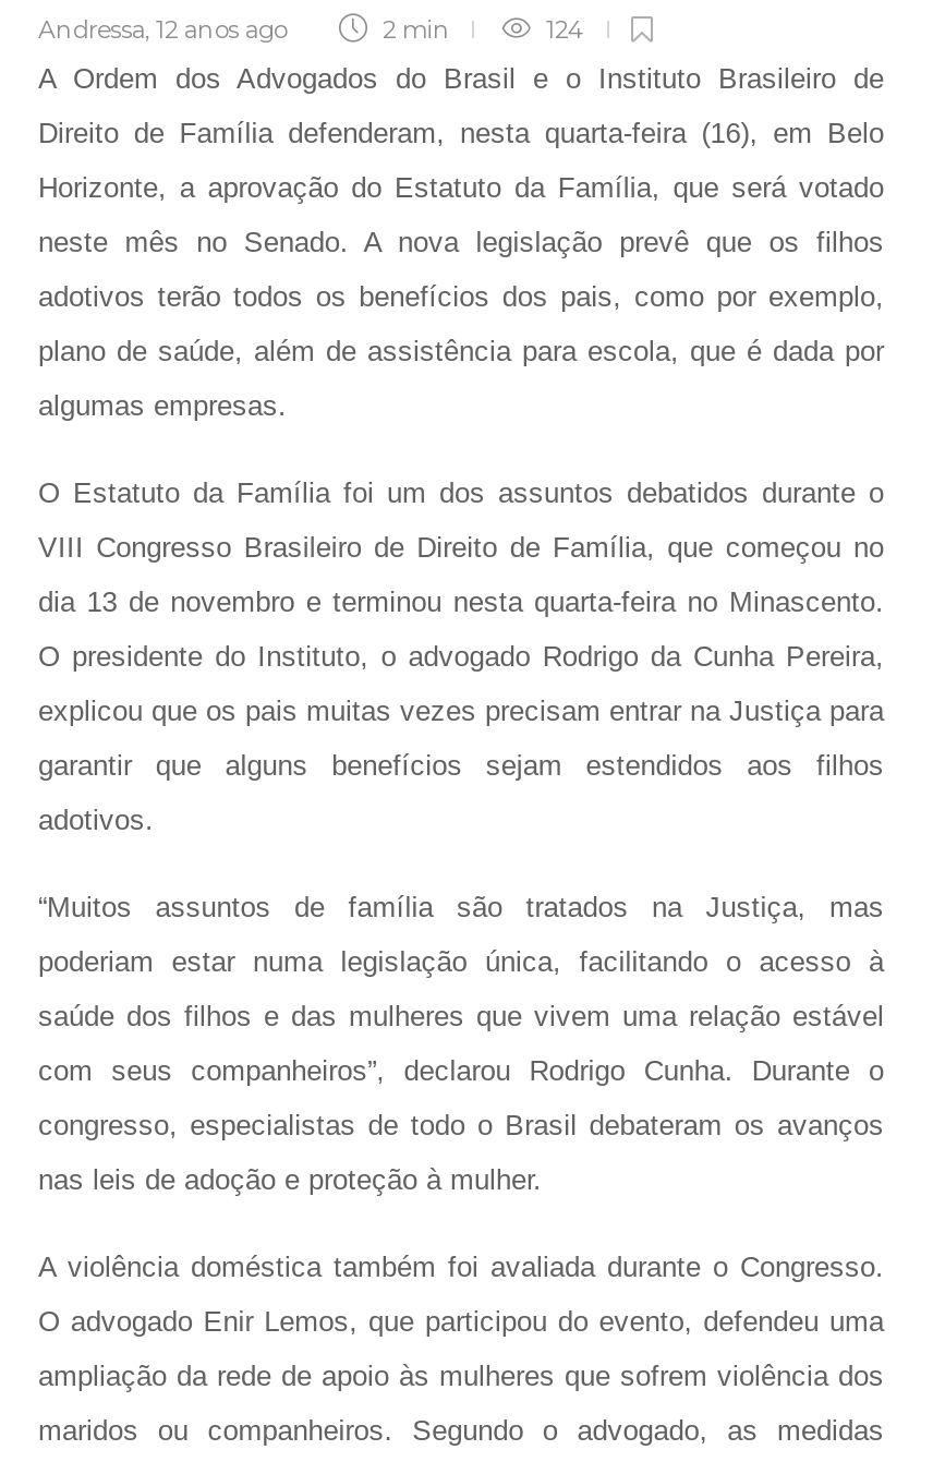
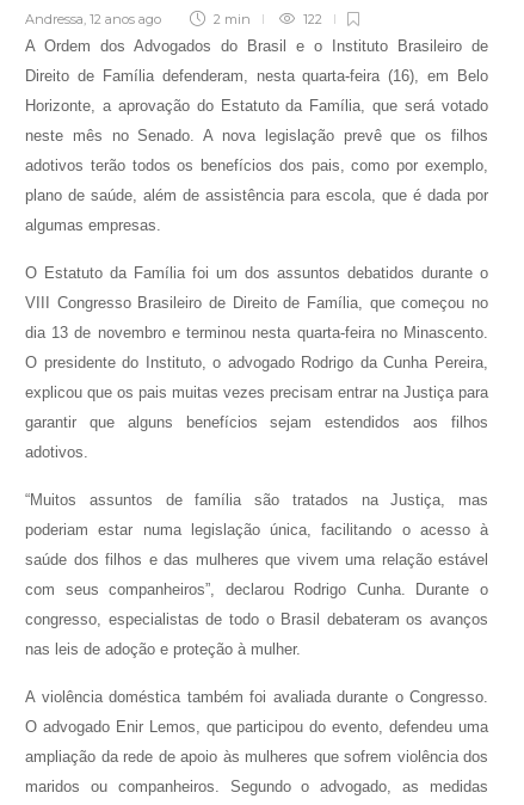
- 124
+ 122
